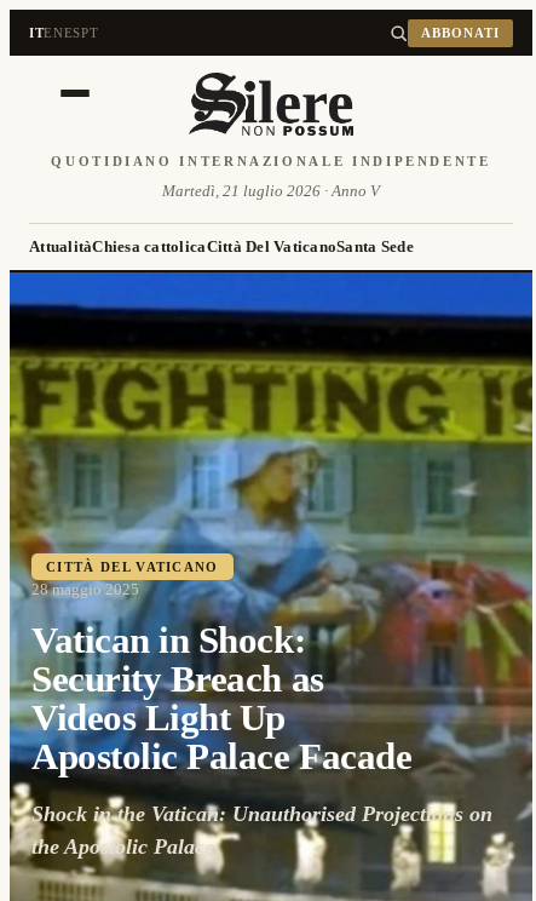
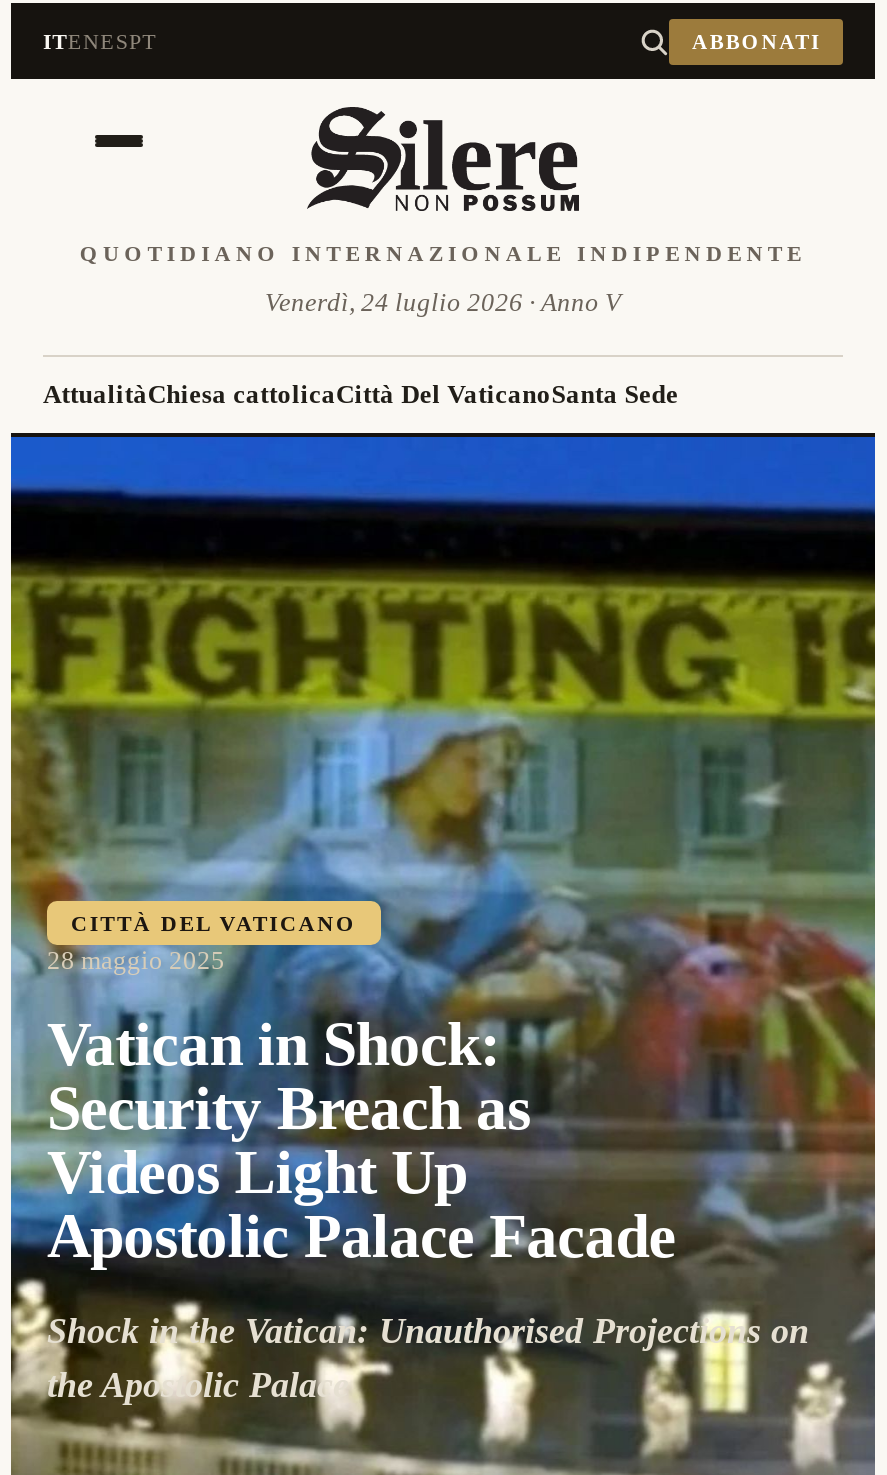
- Martedì, 21 luglio 2026 · Anno V
+ Venerdì, 24 luglio 2026 · Anno V
